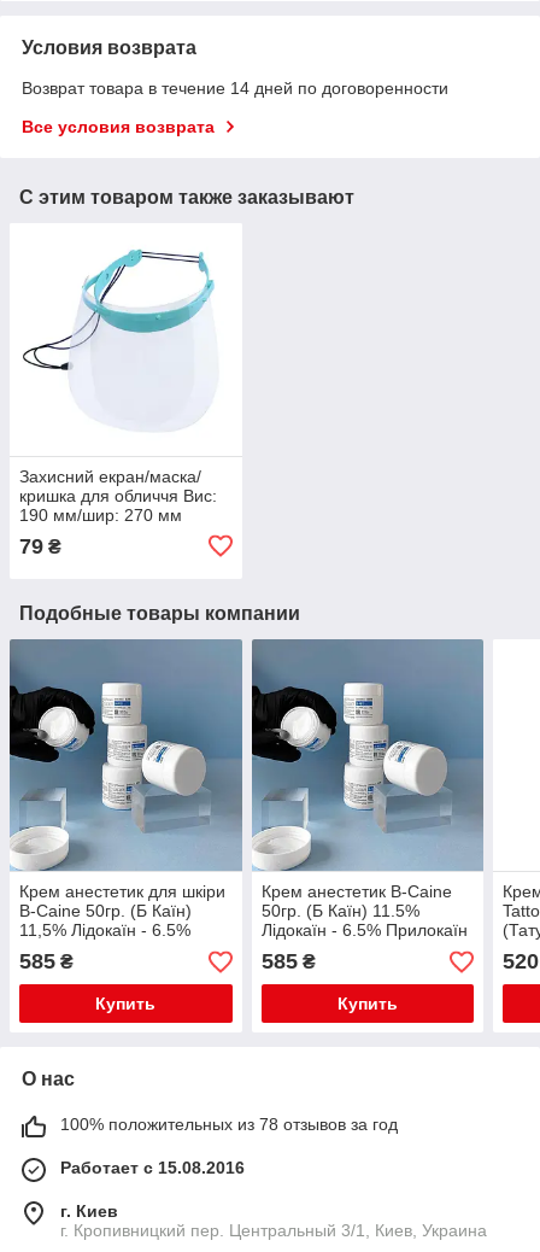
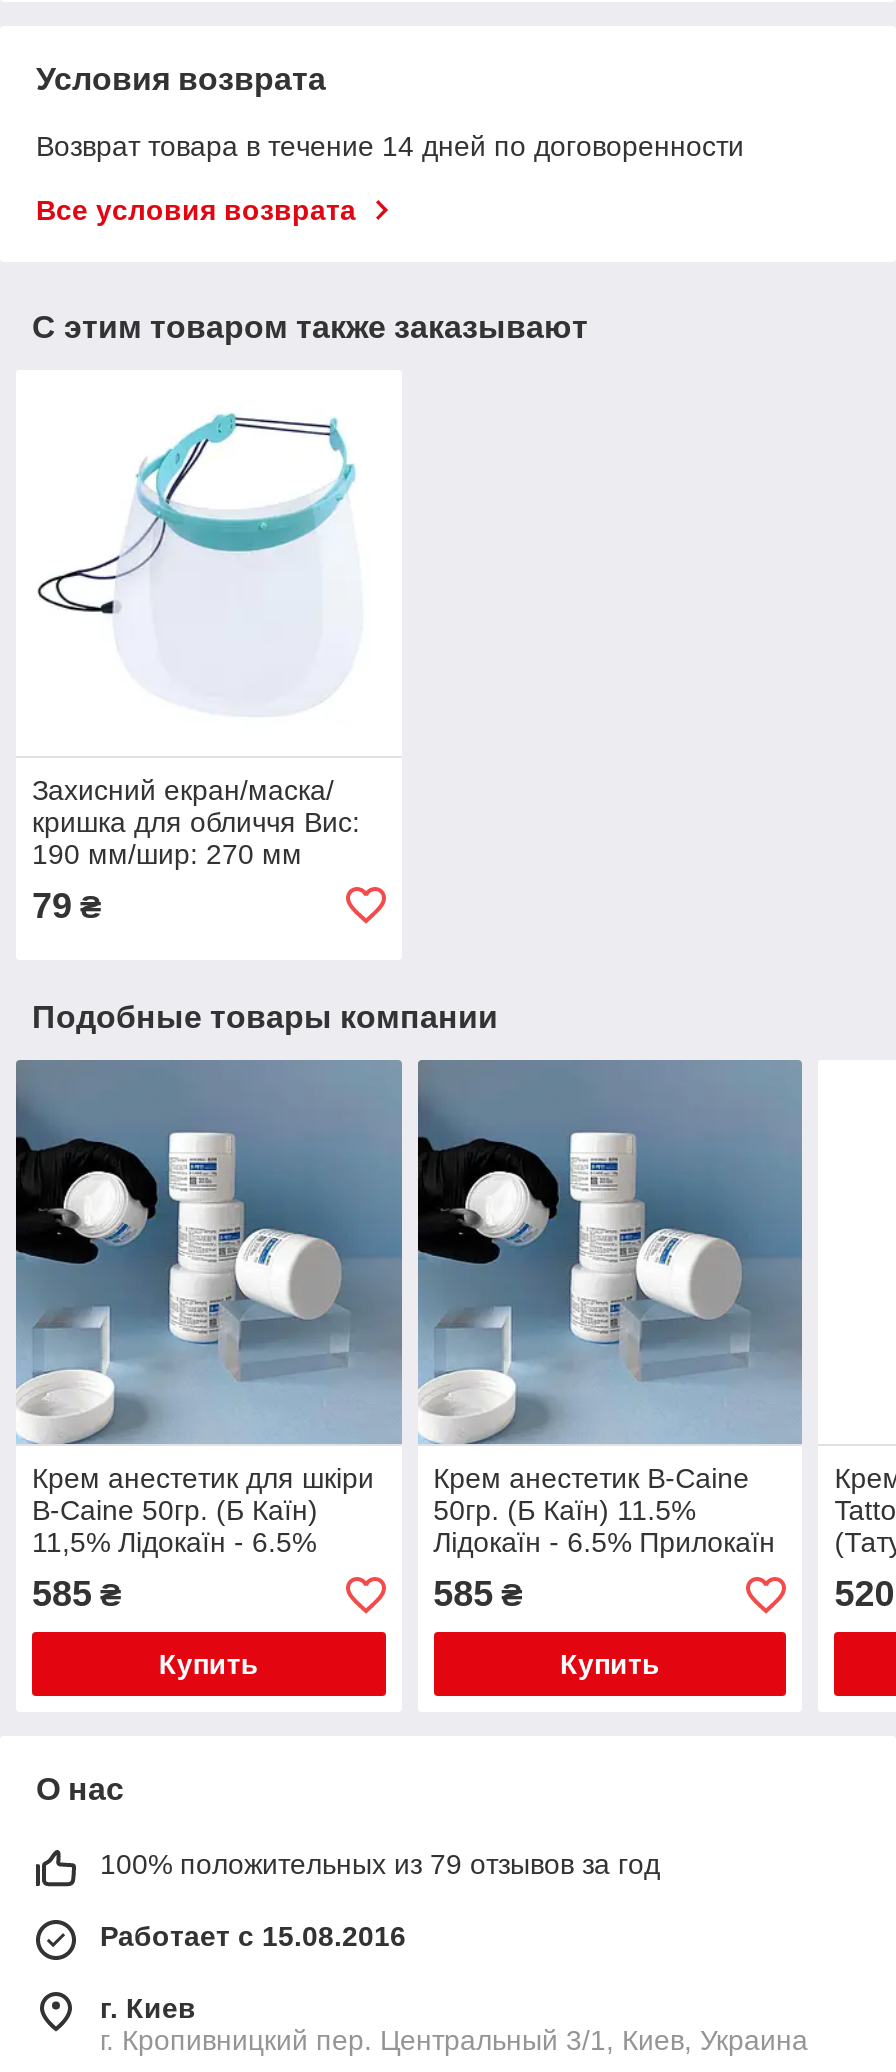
- 100% положительных из 78 отзывов за год
+ 100% положительных из 79 отзывов за год
